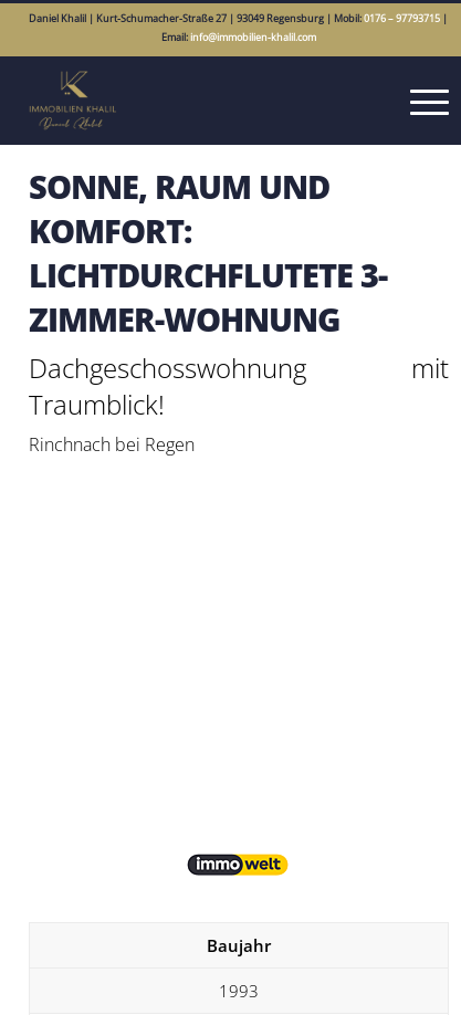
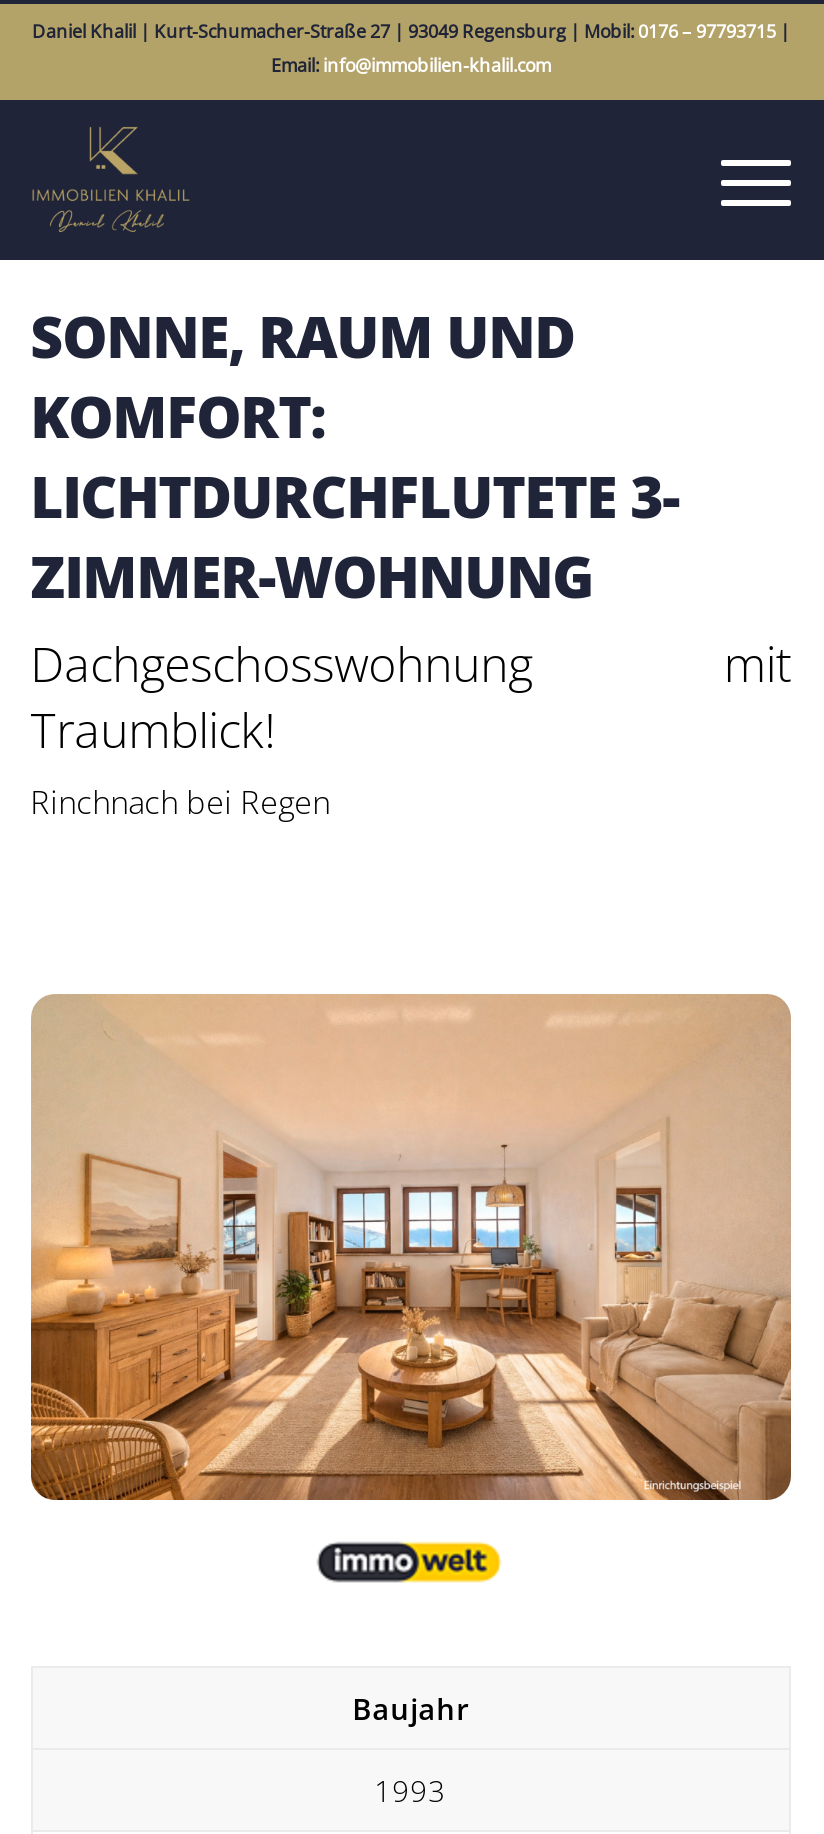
+ [image]
